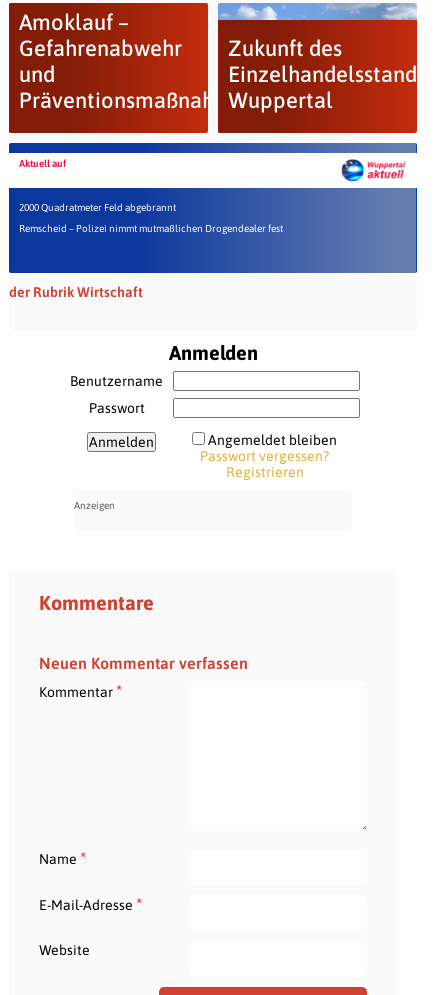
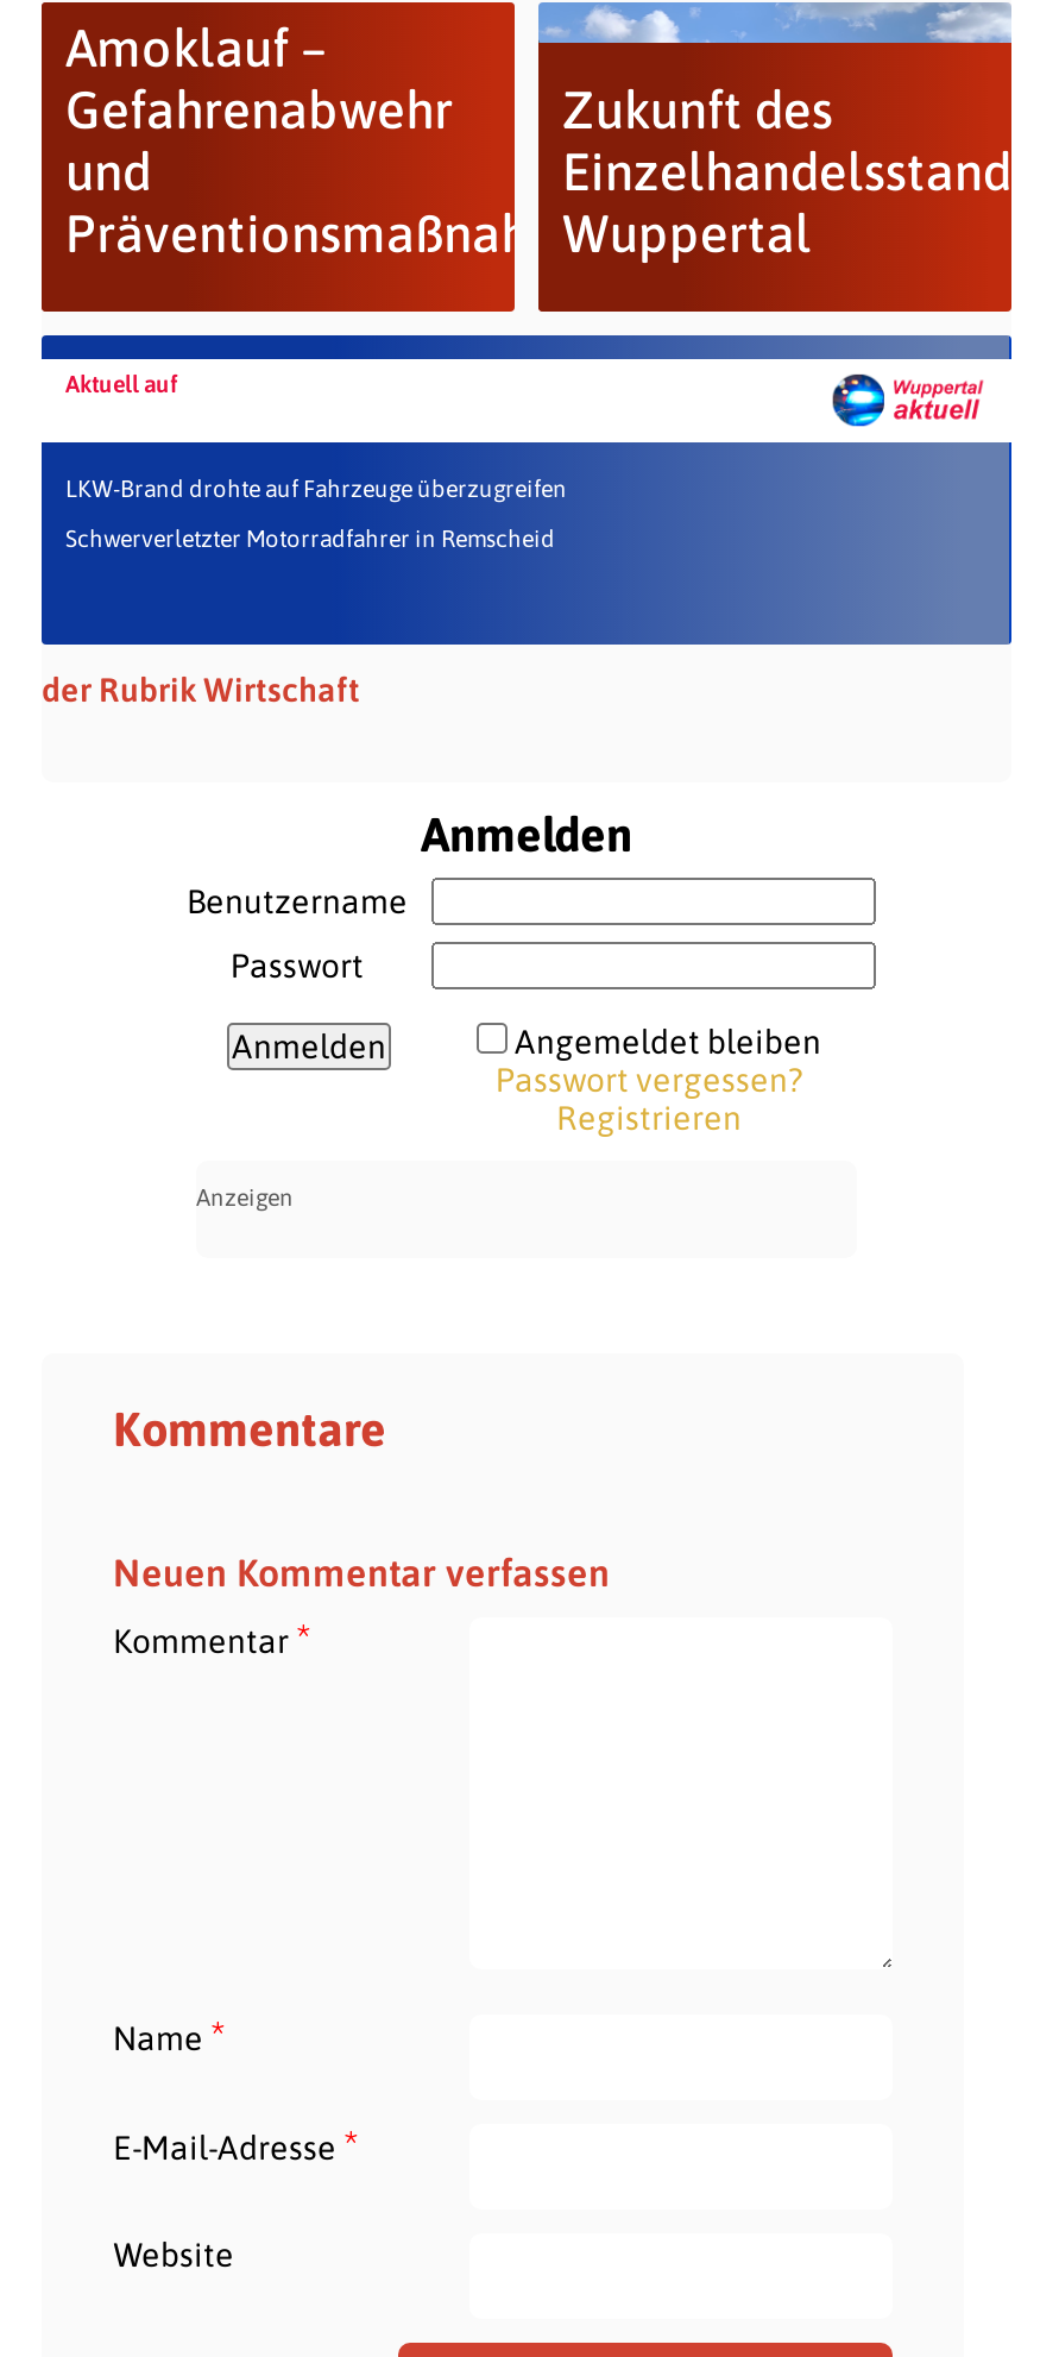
- 2000 Quadratmeter Feld abgebrannt
+ LKW-Brand drohte auf Fahrzeuge überzugreifen

- Remscheid – Polizei nimmt mutmaßlichen Drogendealer fest
+ Schwerverletzter Motorradfahrer in Remscheid
